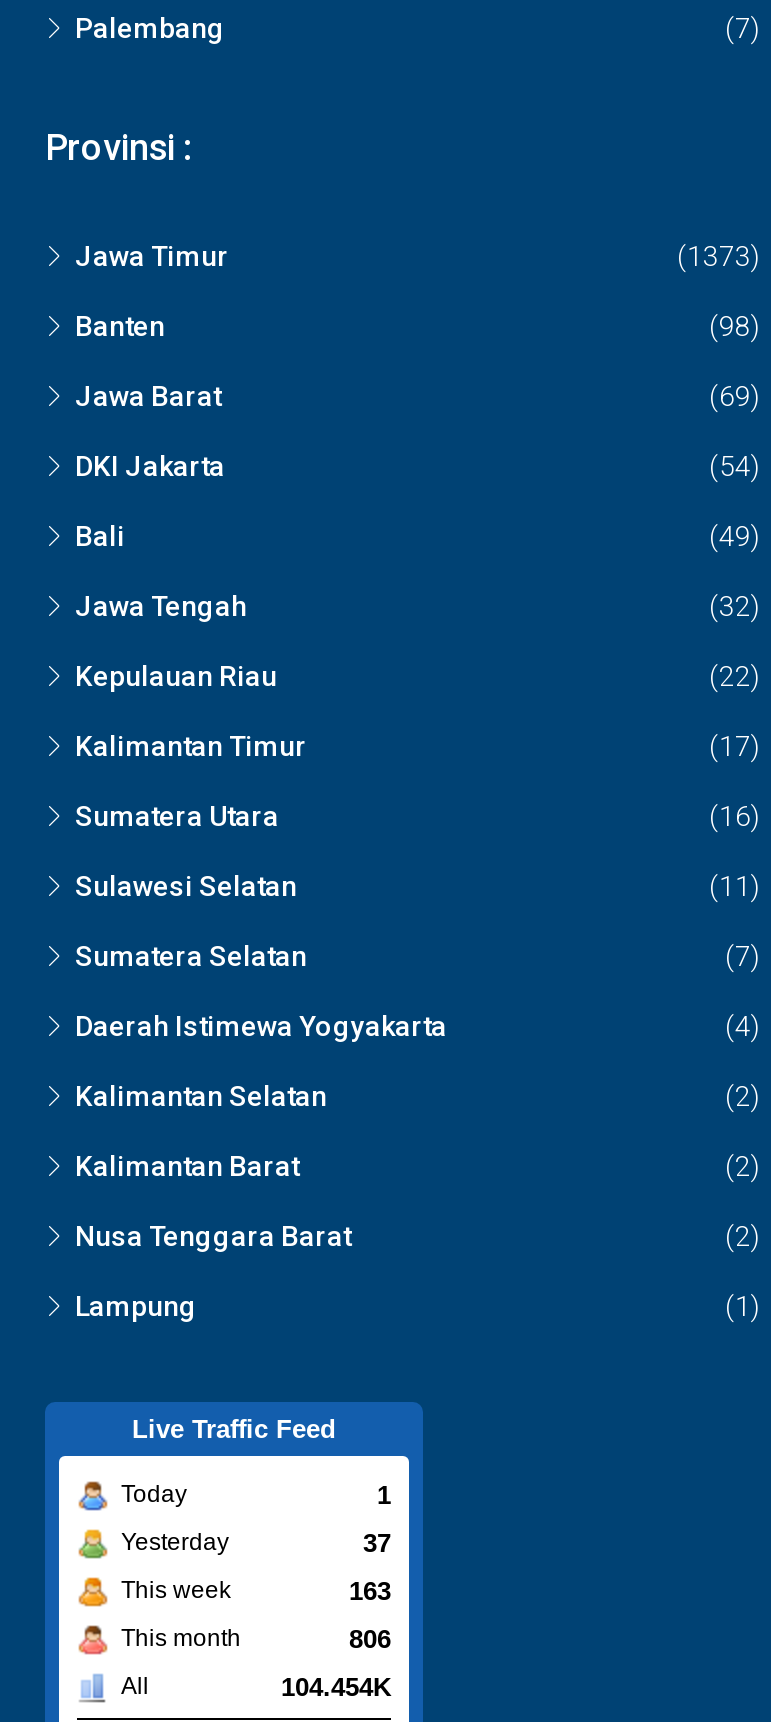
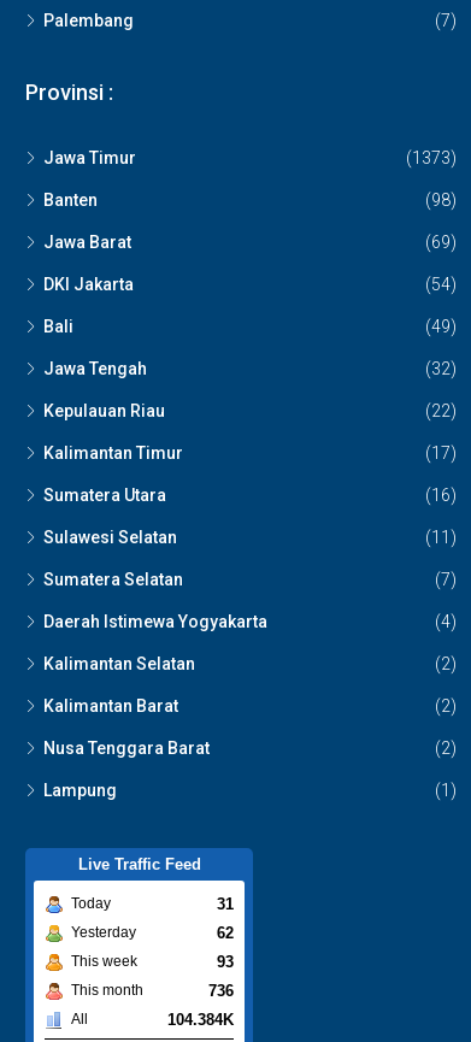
- 1
+ 31

- 37
+ 62

- 163
+ 93

- 806
+ 736

- 104.454K
+ 104.384K
